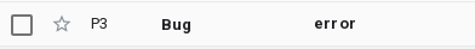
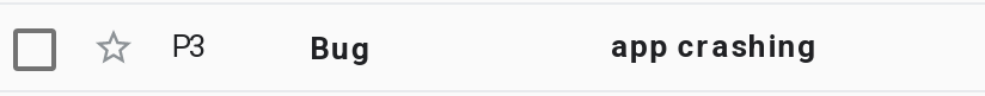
- error
+ app crashing
